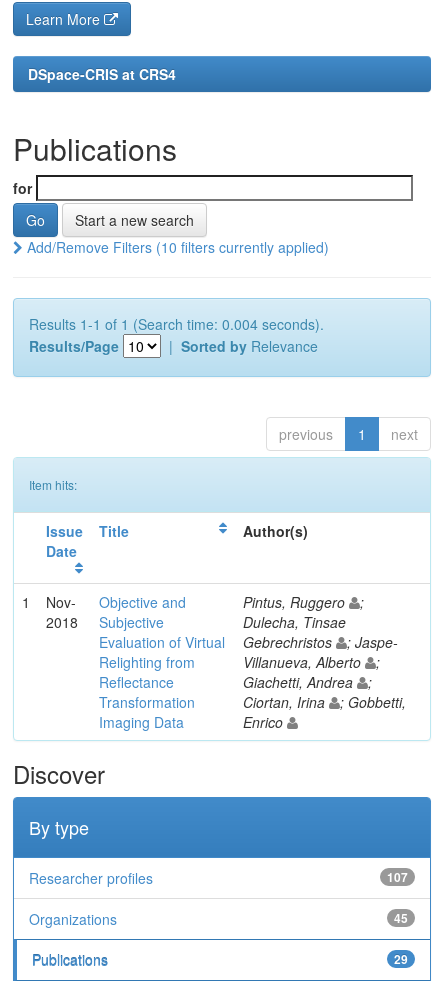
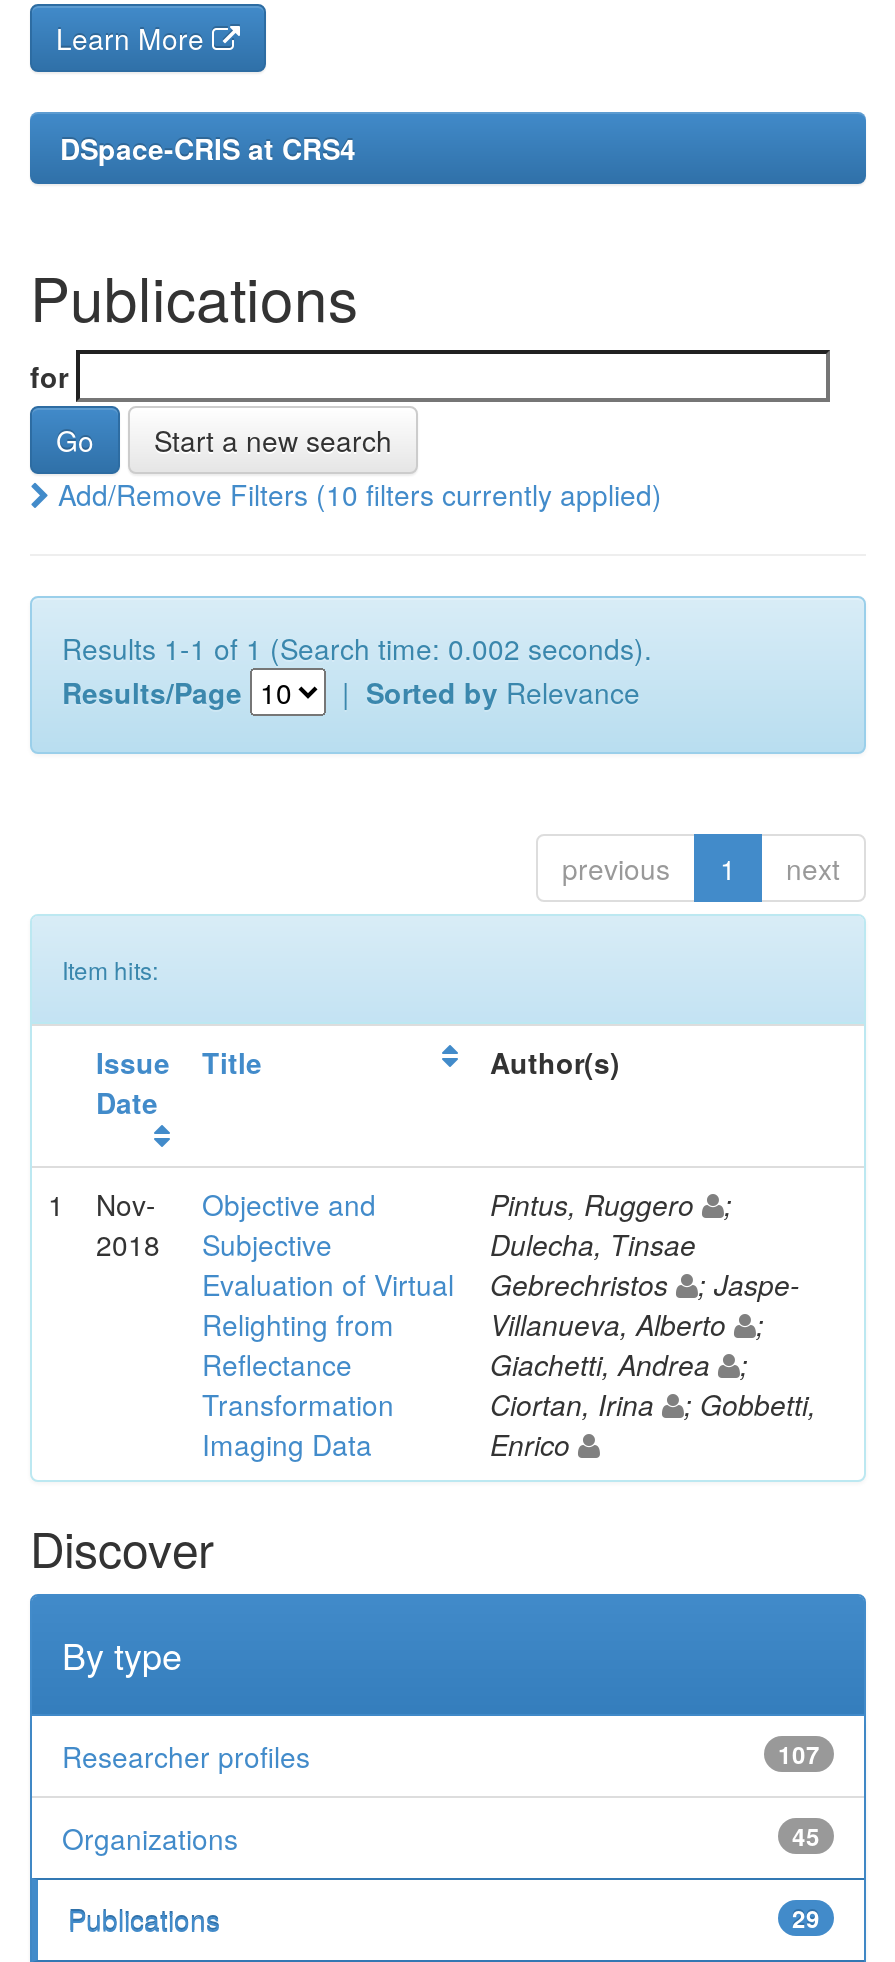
- Results 1-1 of 1 (Search time: 0.004 seconds).
+ Results 1-1 of 1 (Search time: 0.002 seconds).
